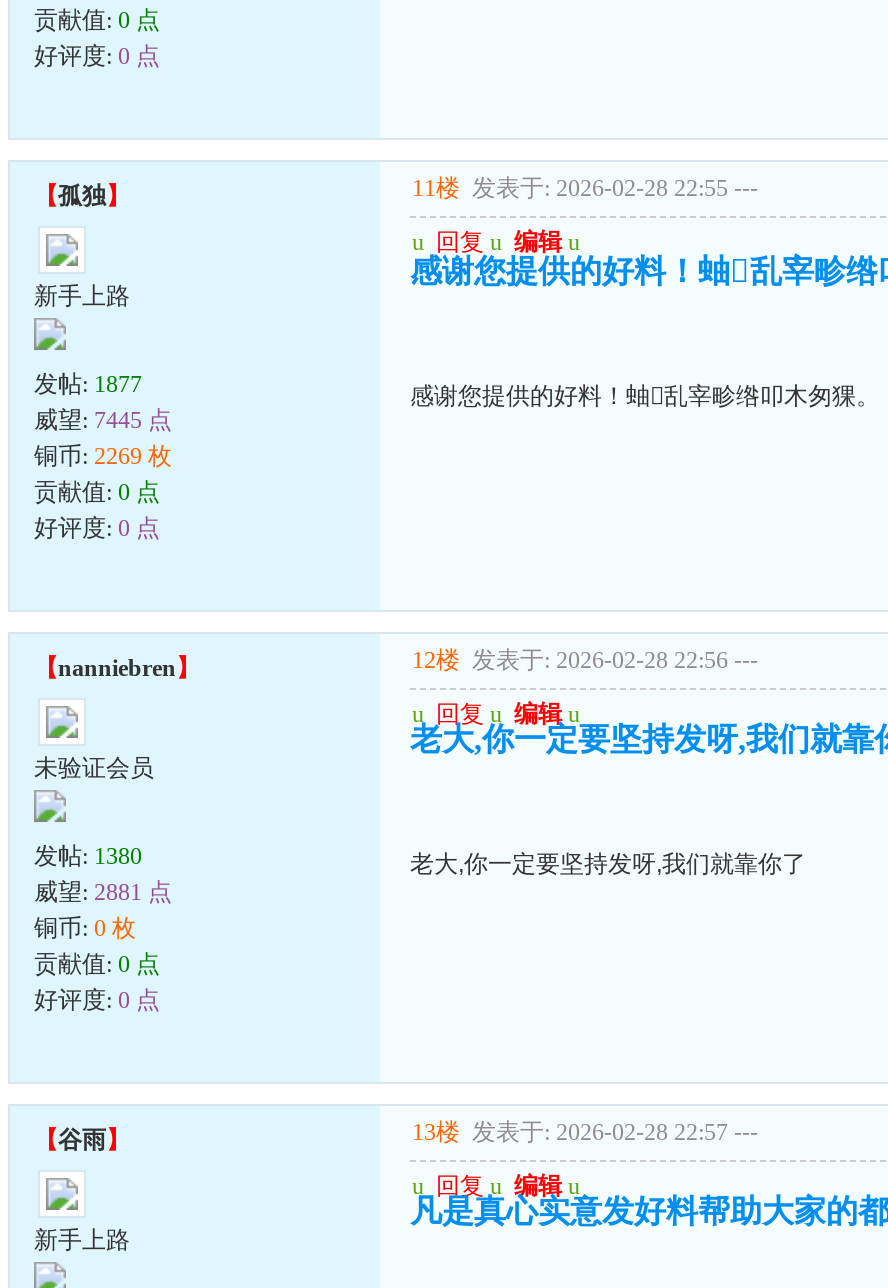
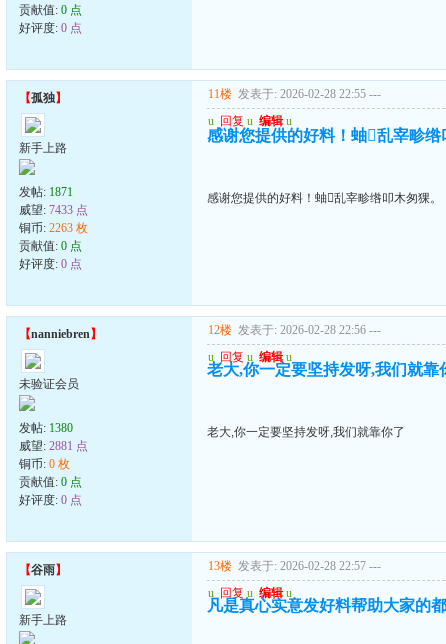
- 发帖: 1877
+ 发帖: 1871

- 威望: 7445 点
+ 威望: 7433 点

- 铜币: 2269 枚
+ 铜币: 2263 枚
